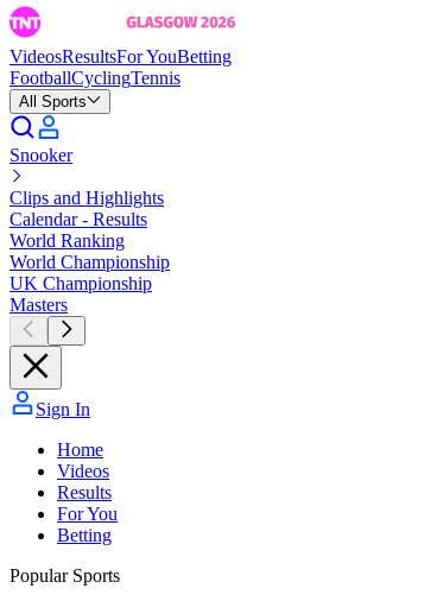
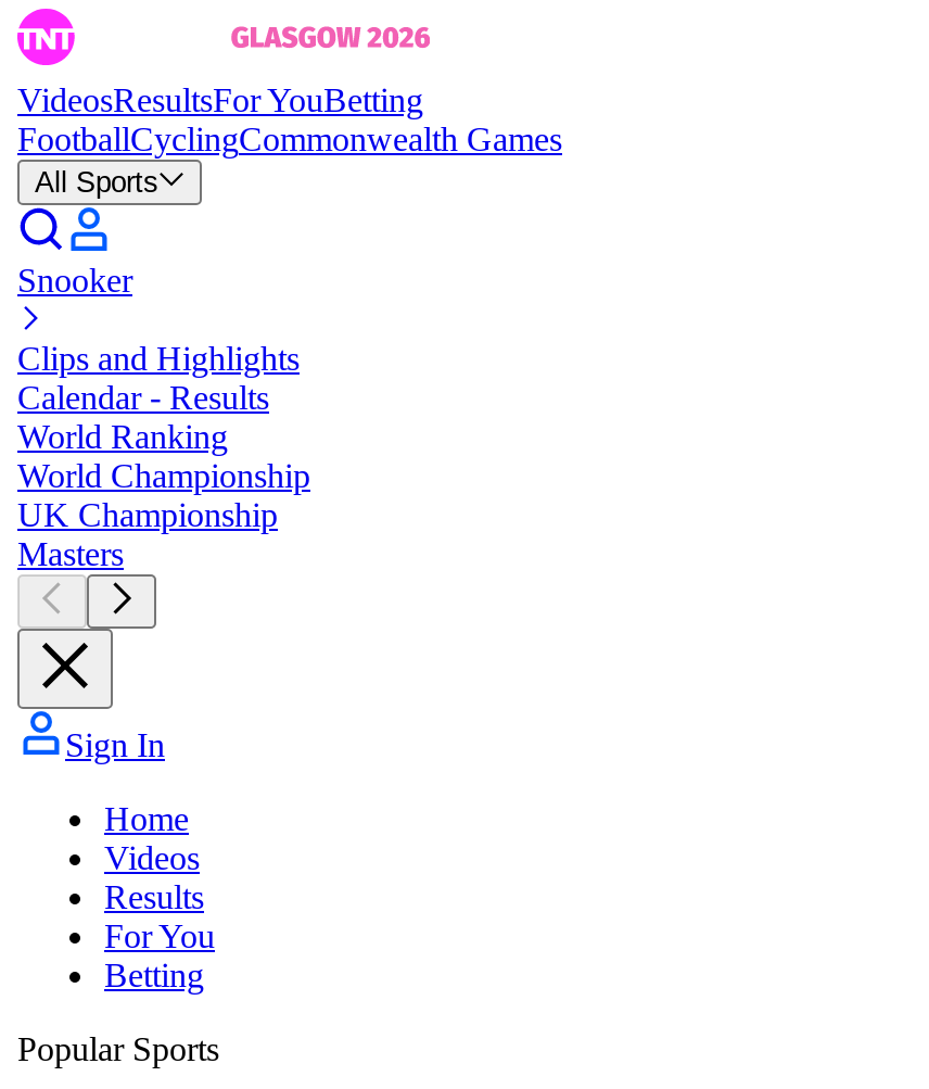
- FootballCyclingTennis
+ FootballCyclingCommonwealth Games
